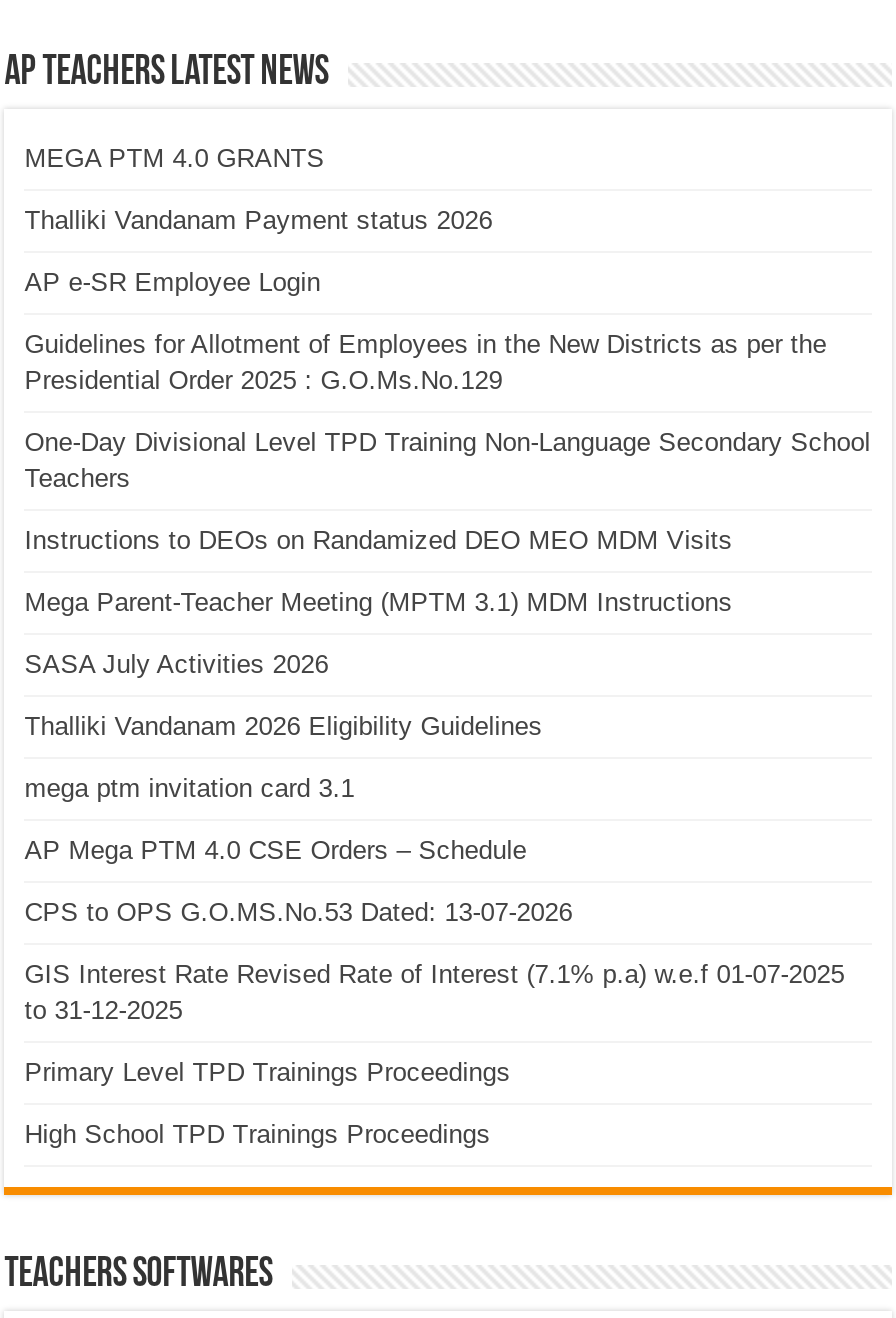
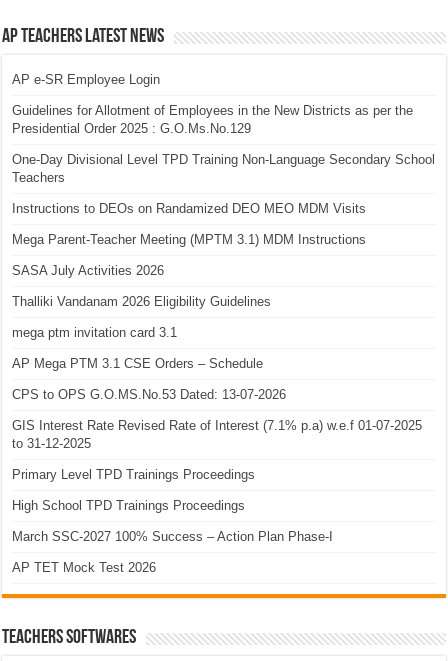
- MEGA PTM 4.0 GRANTS
- Thalliki Vandanam Payment status 2026

moved up: AP e-SR Employee Login | Guidelines for Allotment of Employees in the New Districts as per the | Presidential Order 2025 : G.O.Ms.No.129 | ... | Thalliki Vandanam 2026 Eligibility Guidelines | mega ptm invitation card 3.1

- AP Mega PTM 4.0 CSE Orders – Schedule
+ AP Mega PTM 3.1 CSE Orders – Schedule

moved up: CPS to OPS G.O.MS.No.53 Dated: 13-07-2026 | GIS Interest Rate Revised Rate of Interest (7.1% p.a) w.e.f 01-07-2025 | to 31-12-2025 | Primary Level TPD Trainings Proceedings | High School TPD Trainings Proceedings

+ March SSC-2027 100% Success – Action Plan Phase-I
+ AP TET Mock Test 2026
